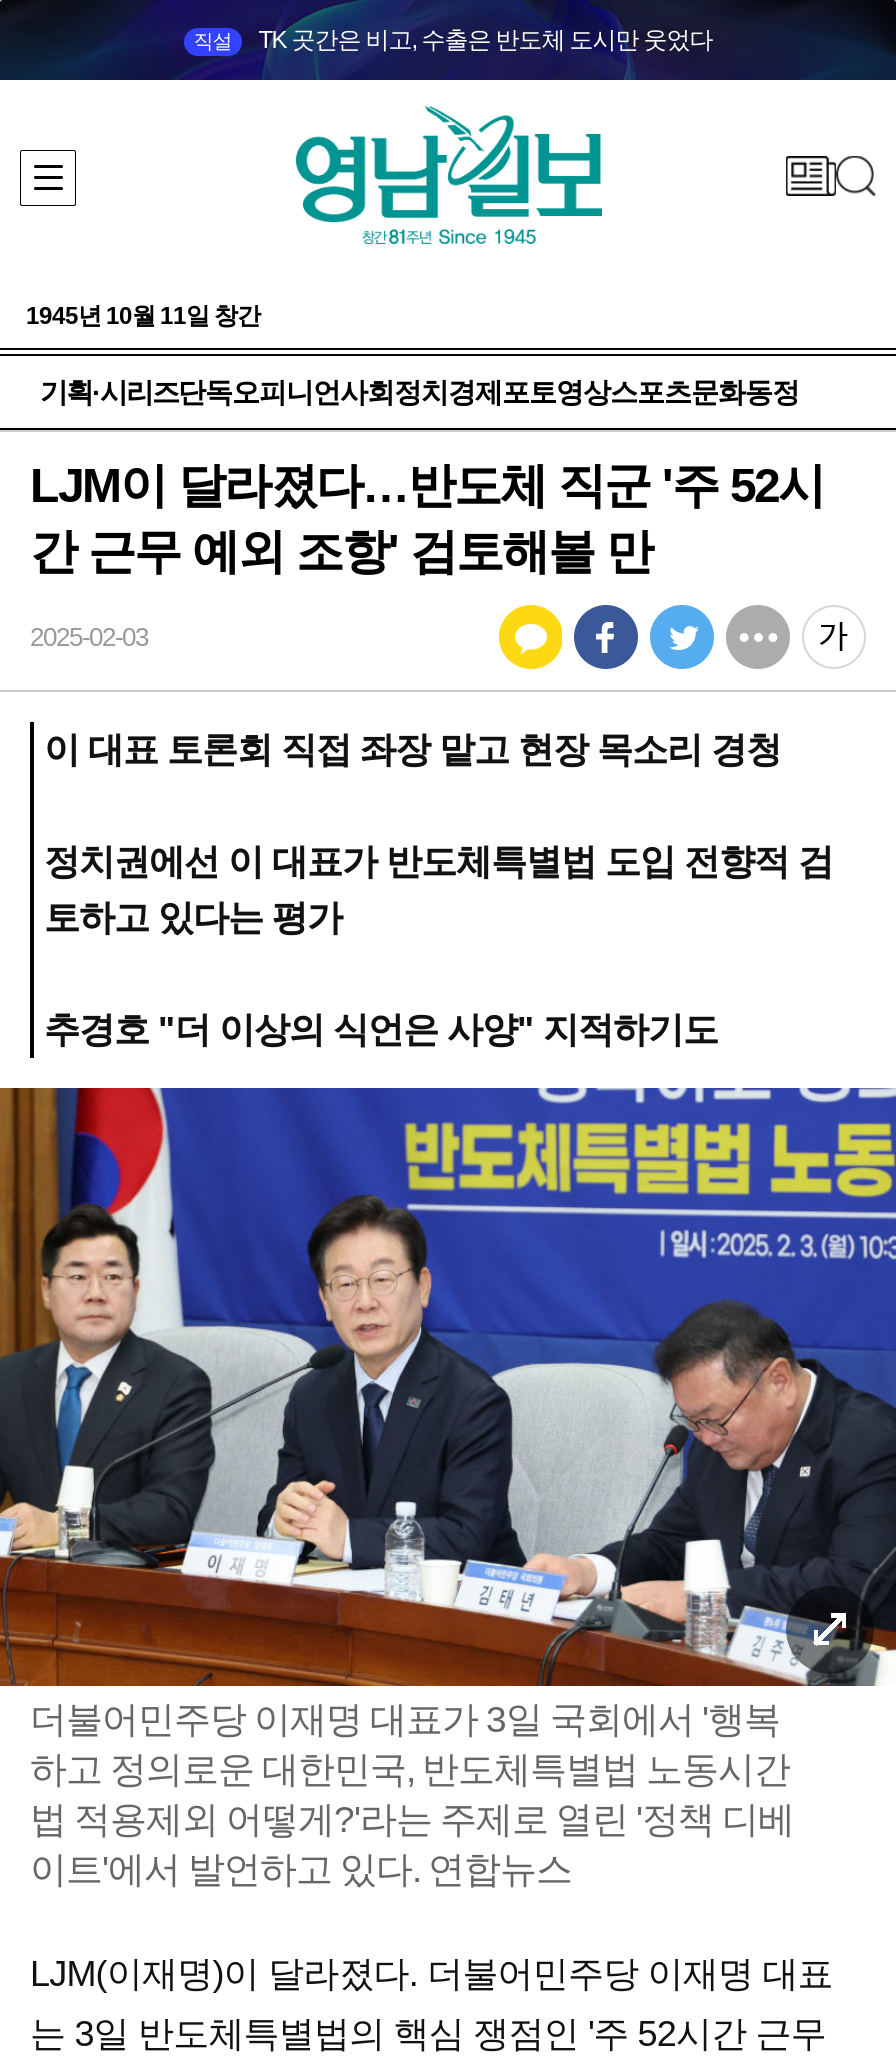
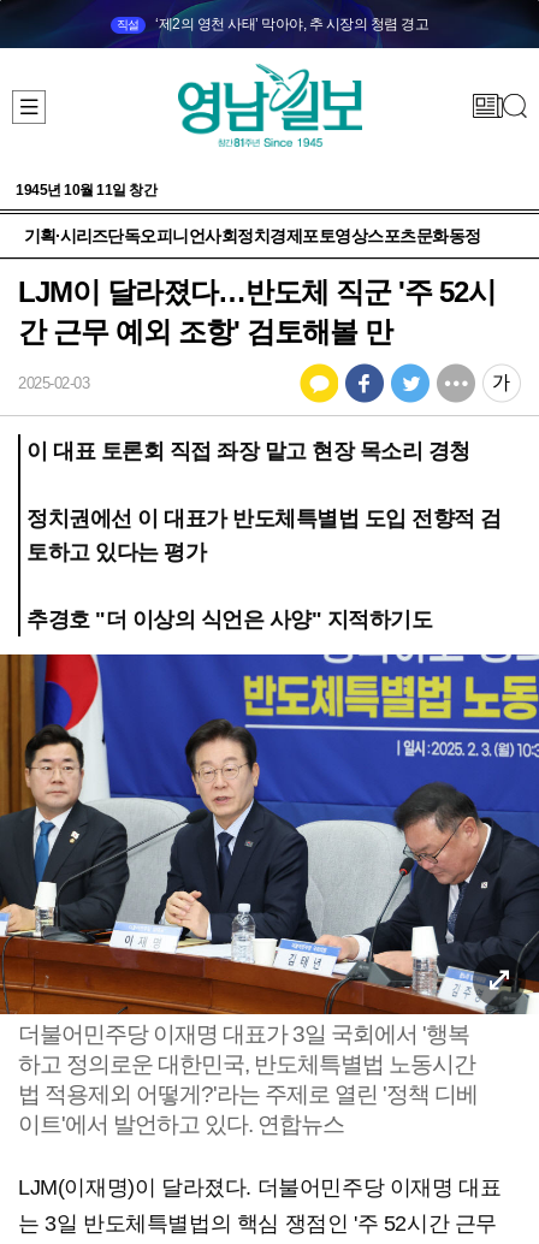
- TK 곳간은 비고, 수출은 반도체 도시만 웃었다
+ ‘제2의 영천 사태’ 막아야, 추 시장의 청렴 경고
